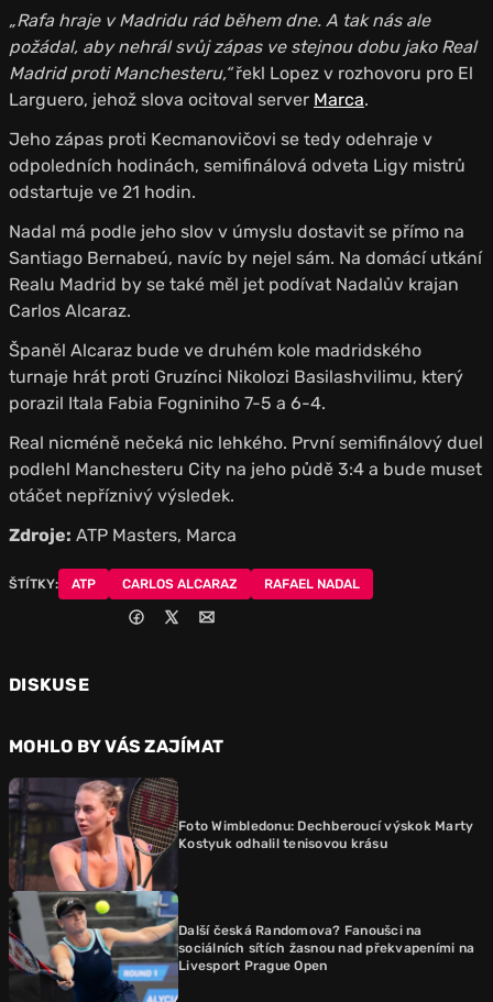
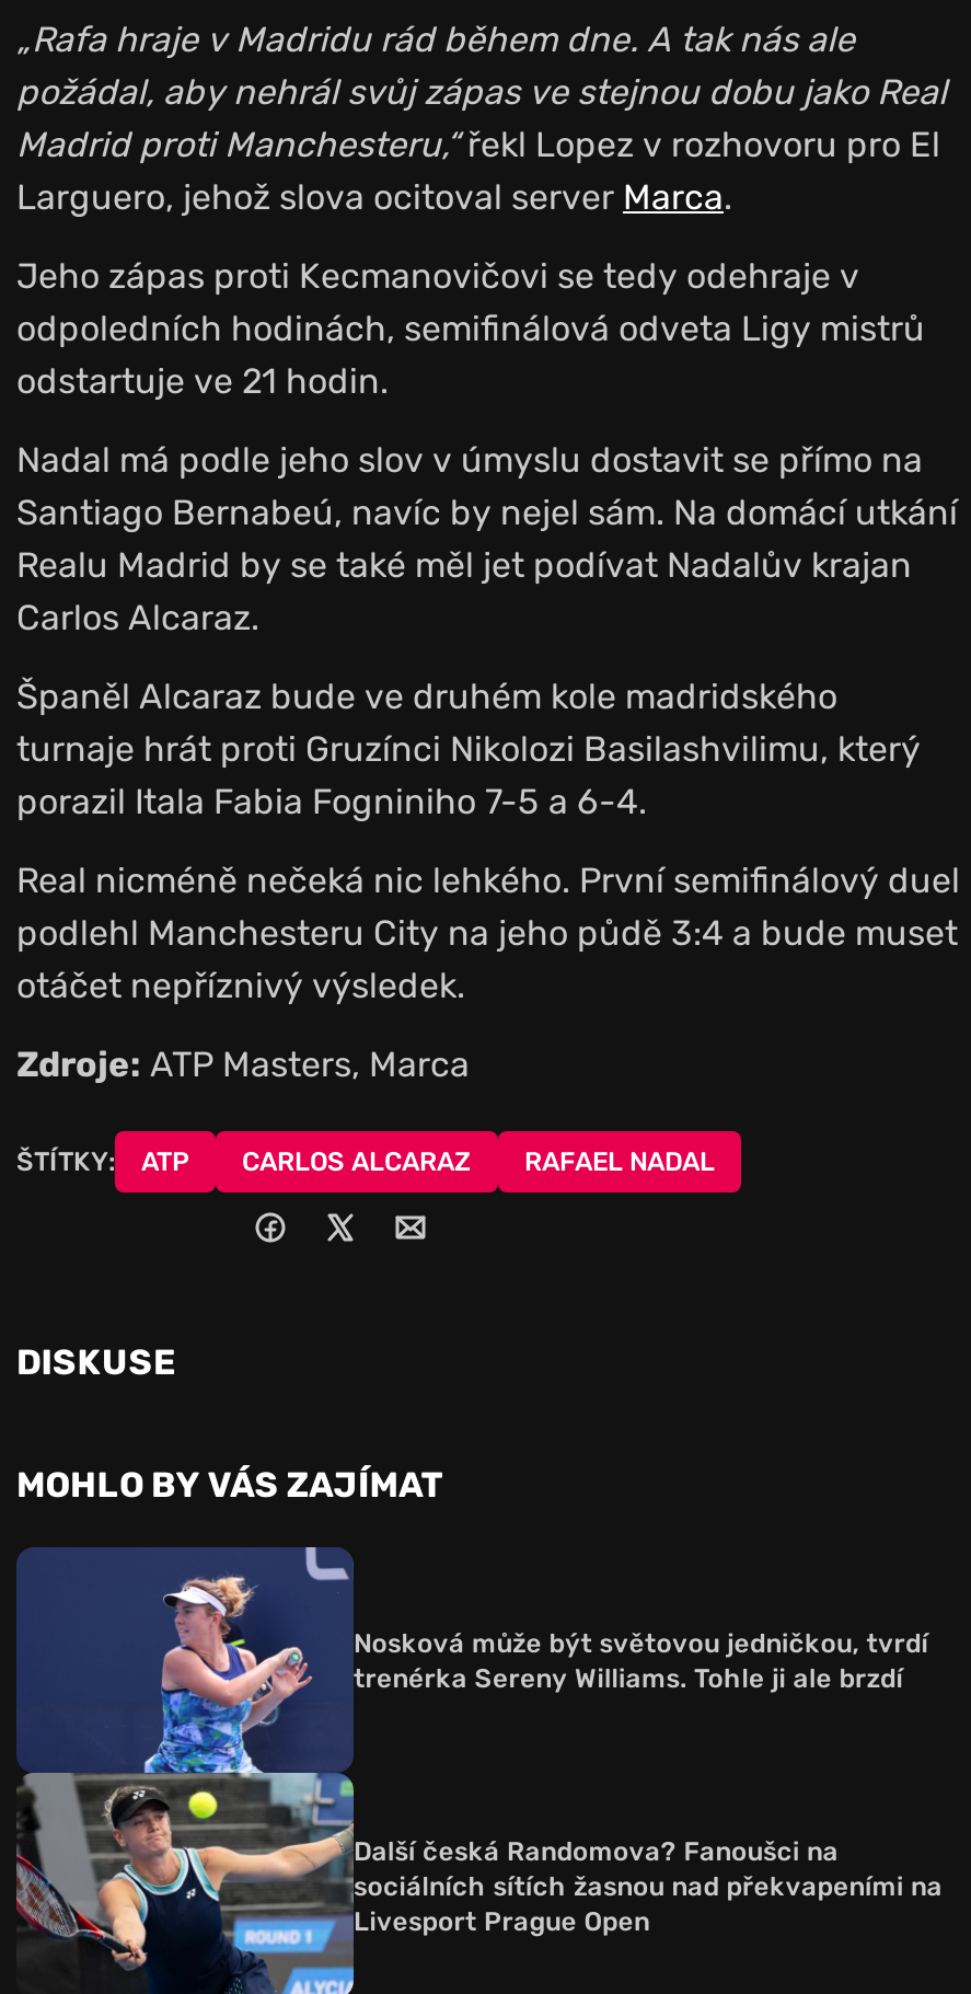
- [image]
- Foto Wimbledonu: Dechberoucí výskok Marty
- Kostyuk odhalil tenisovou krásu
+ [image]
+ Nosková může být světovou jedničkou, tvrdí
+ trenérka Sereny Williams. Tohle ji ale brzdí
